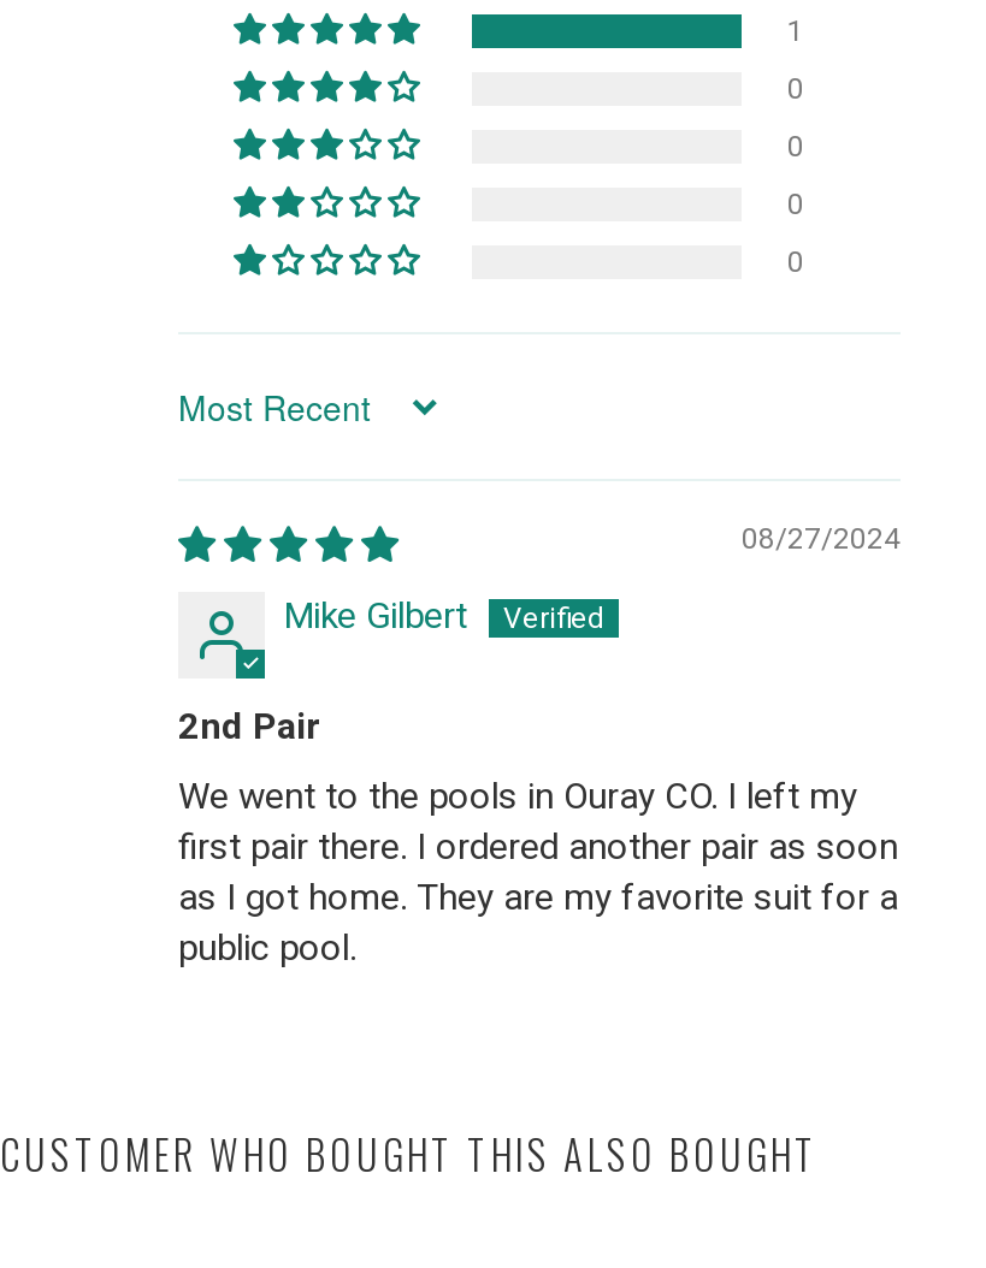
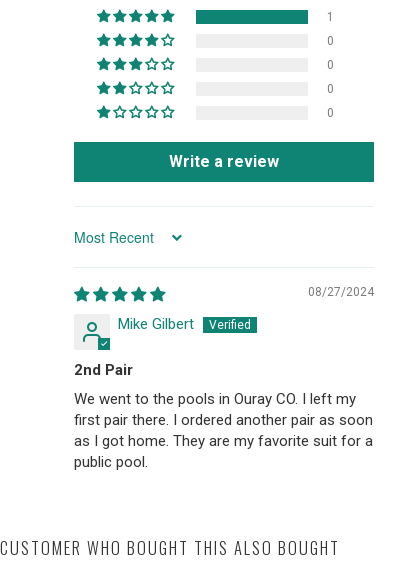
+ Write a review
